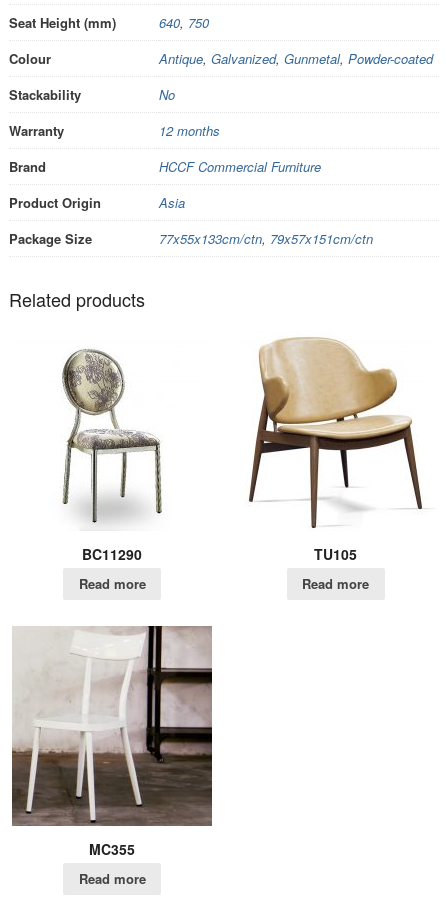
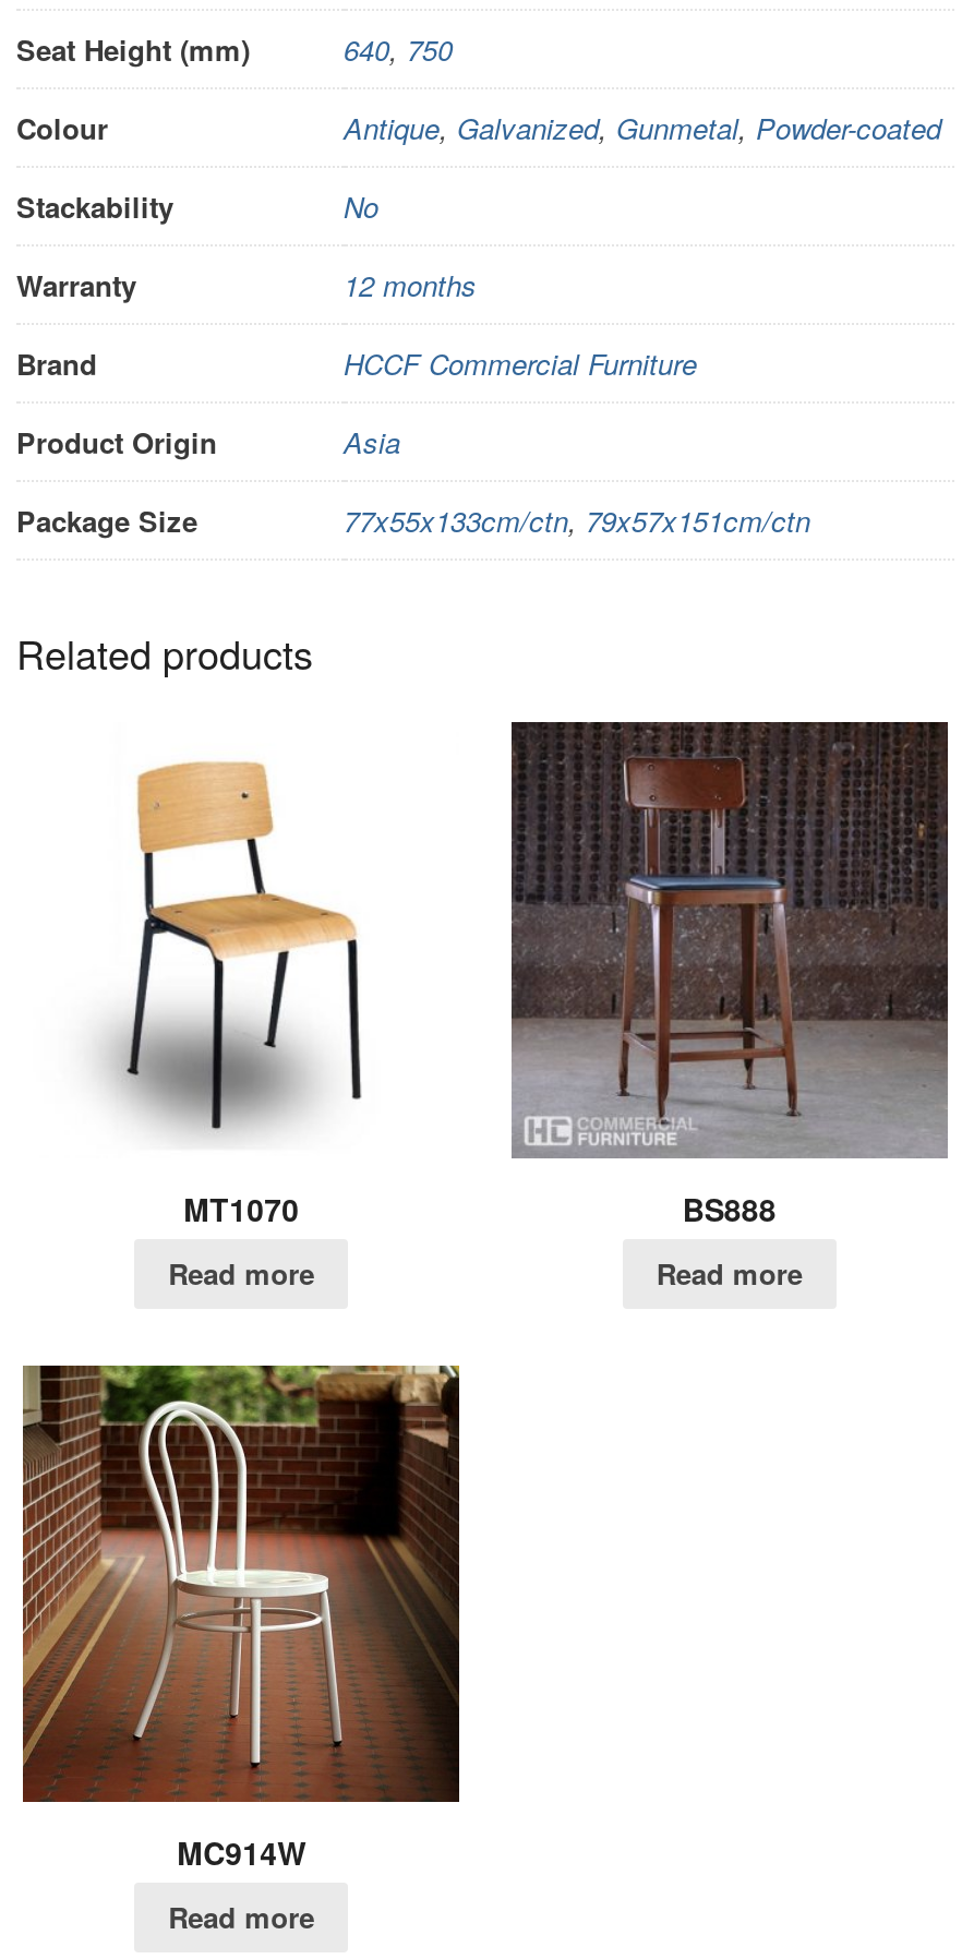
- [image]
- TU105
+ [image]
+ BS888

- [image]
- BC11290
+ [image]
+ MT1070

- [image]
- MC355
+ [image]
+ MC914W
